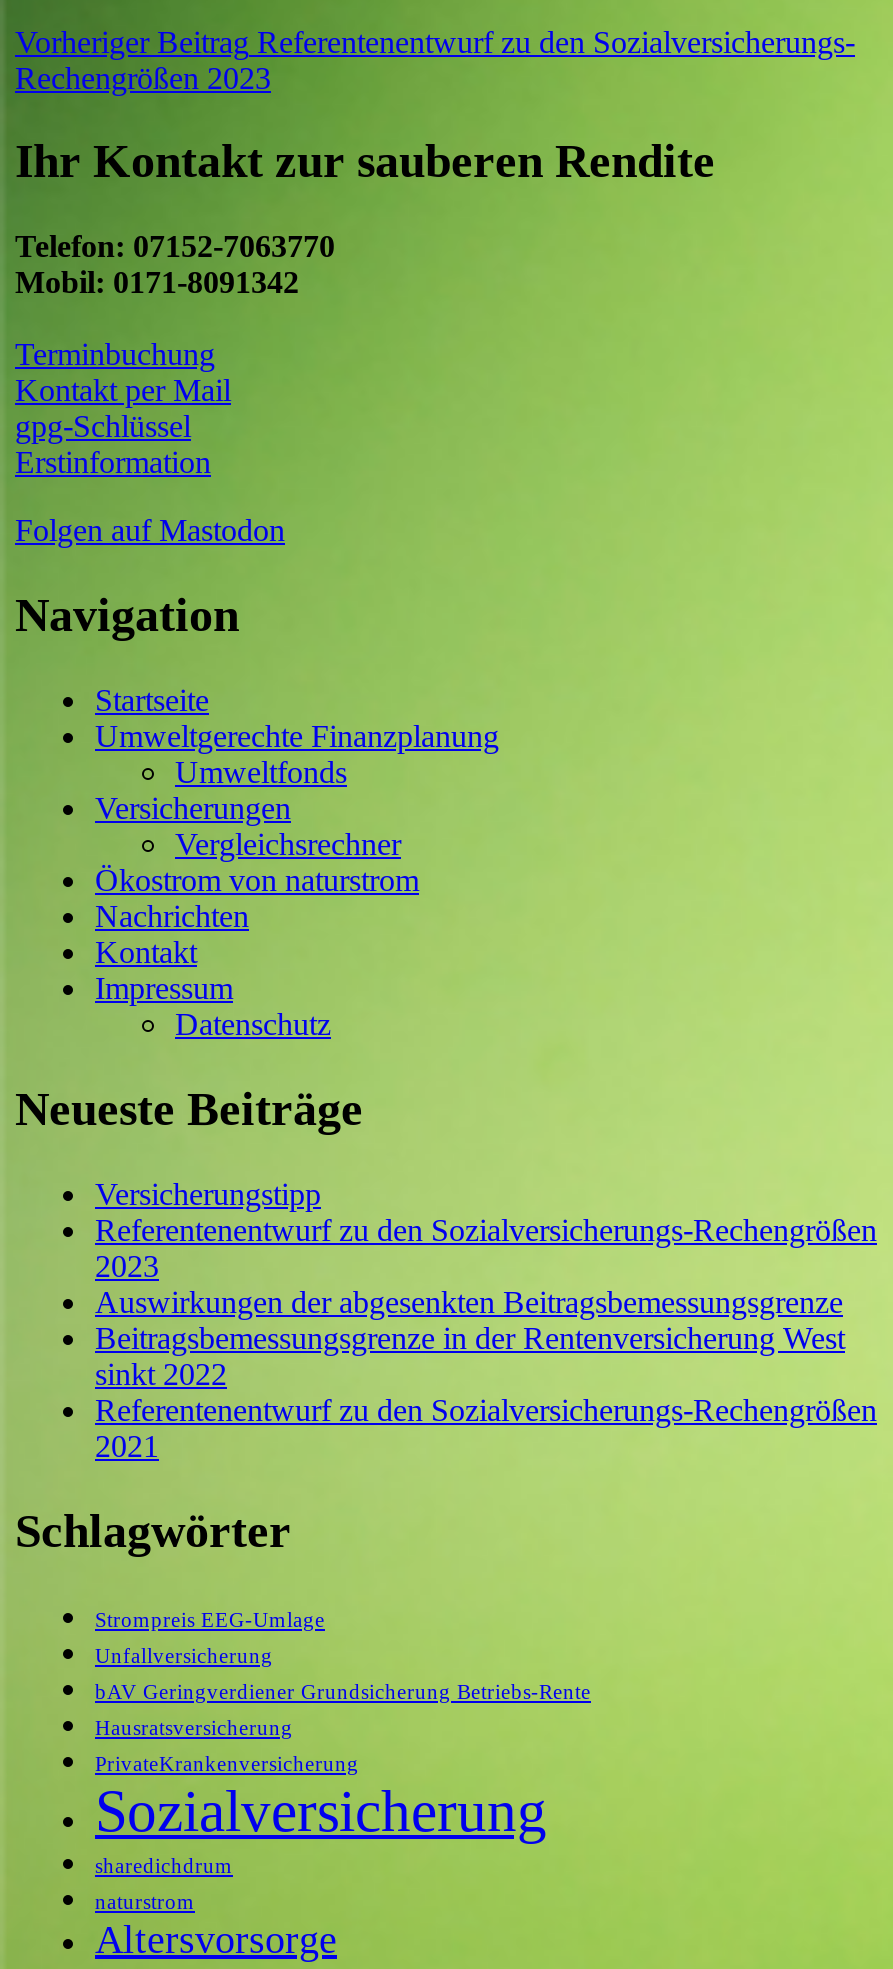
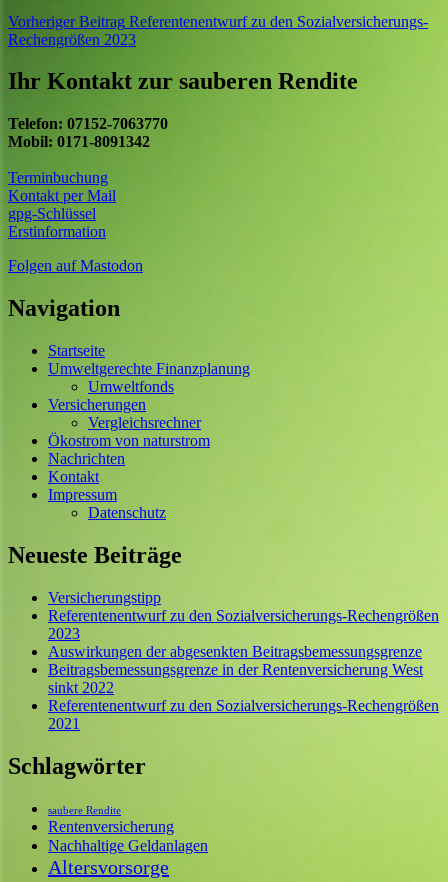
- Strompreis EEG-Umlage
- Unfallversicherung
- bAV Geringverdiener Grundsicherung Betriebs-Rente
- Hausratsversicherung
- PrivateKrankenversicherung
- Sozialversicherung
- sharedichdrum
- naturstrom
+ saubere Rendite
+ Rentenversicherung
+ Nachhaltige Geldanlagen
